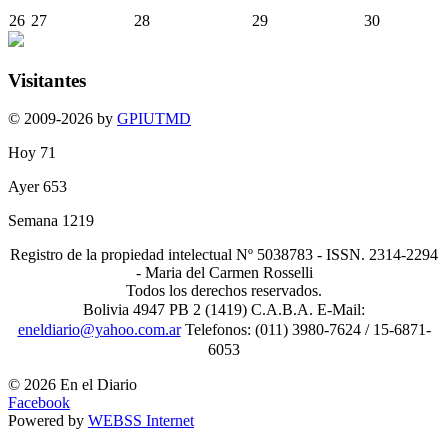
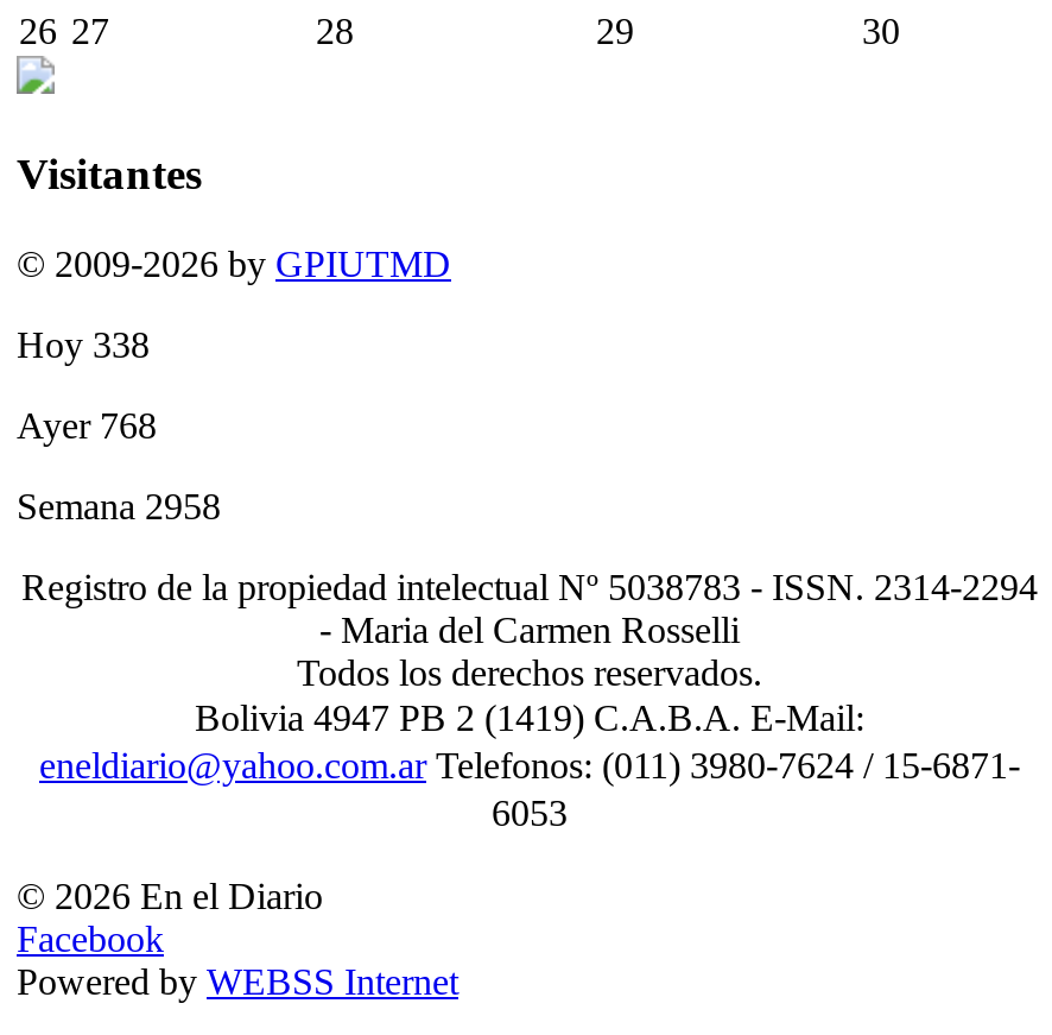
- Hoy 71
+ Hoy 338

- Ayer 653
+ Ayer 768

- Semana 1219
+ Semana 2958
